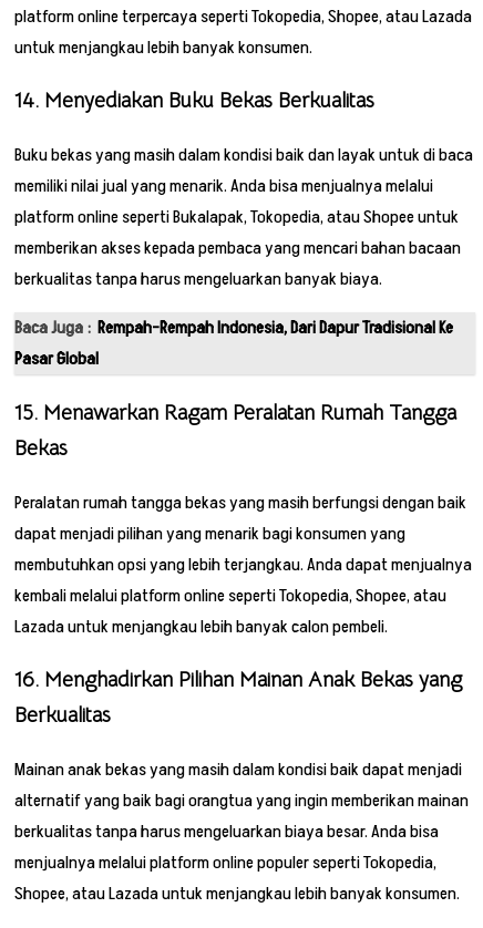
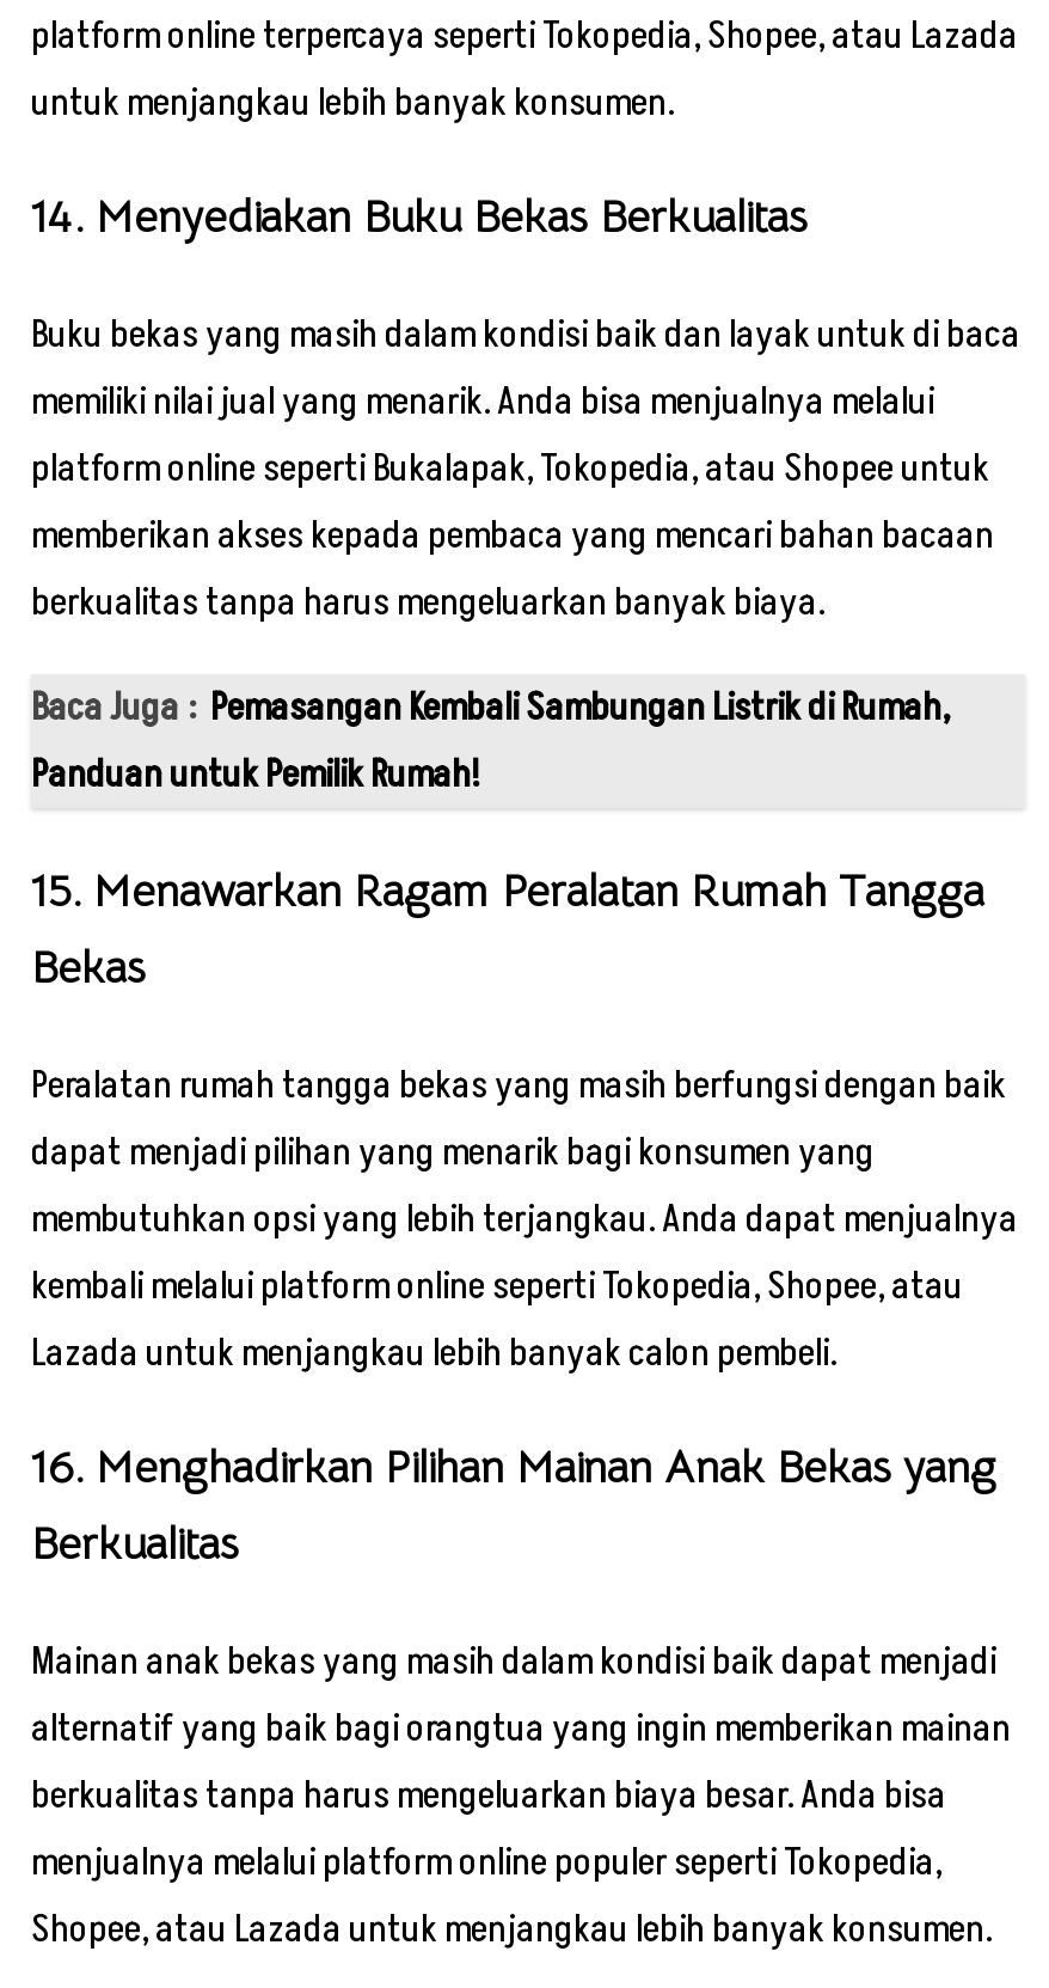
- Baca Juga : Rempah-Rempah Indonesia, Dari Dapur Tradisional Ke
- Pasar Global
+ Baca Juga : Pemasangan Kembali Sambungan Listrik di Rumah,
+ Panduan untuk Pemilik Rumah!
